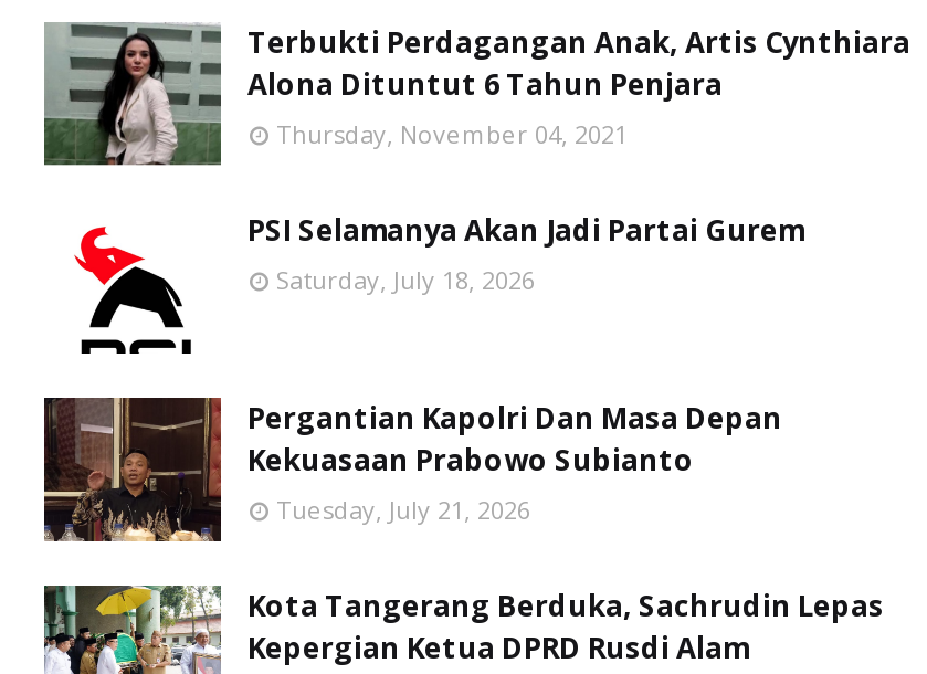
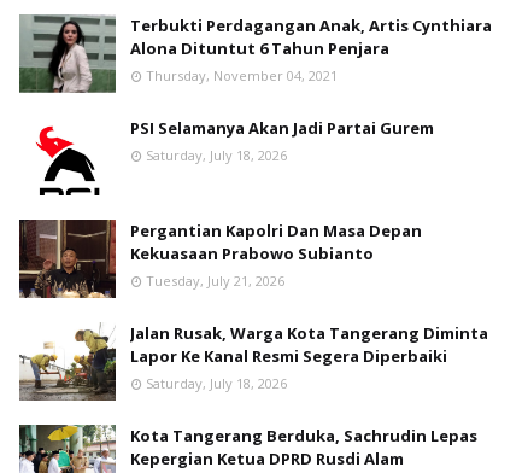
+ [image]
+ Jalan Rusak, Warga Kota Tangerang Diminta
+ Lapor Ke Kanal Resmi Segera Diperbaiki
+ Saturday, July 18, 2026
